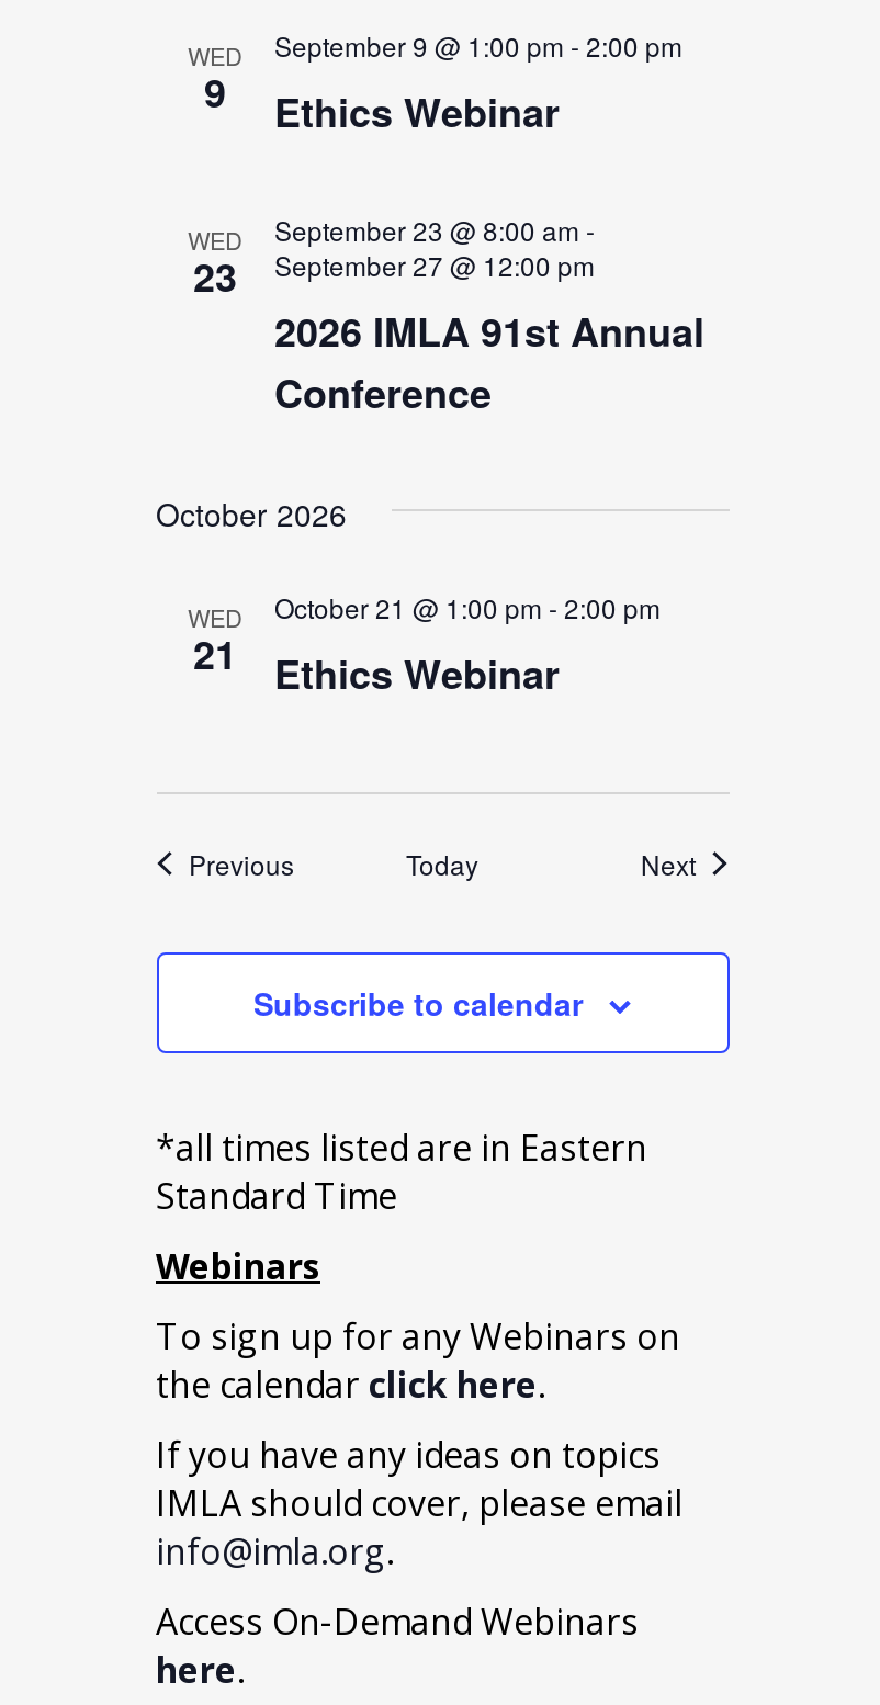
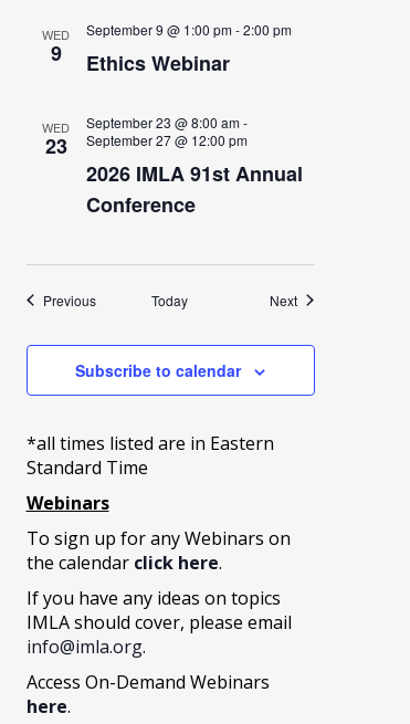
- October 2026
- WED
- 21
- Ethics Webinar

- October 21 @ 1:00 pm - 2:00 pm
